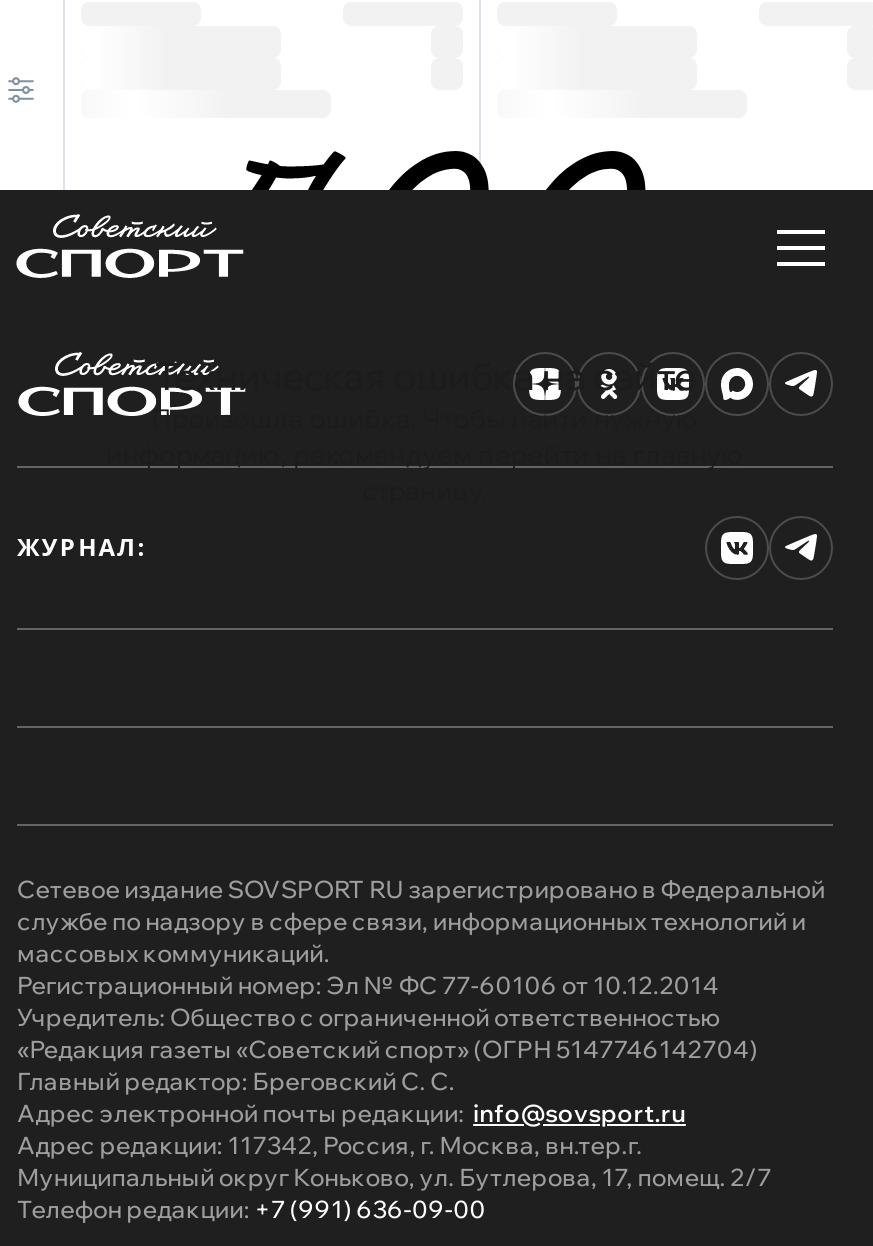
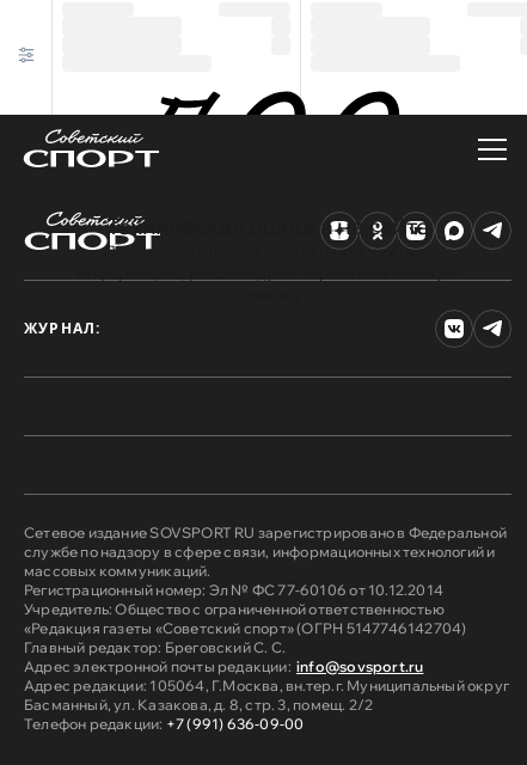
- Адрес редакции: 117342, Россия, г. Москва, вн.тер.г.
- Муниципальный округ Коньково, ул. Бутлерова, 17, помещ. 2/7
+ Адрес редакции: 105064, Г.Москва, вн.тер.г. Муниципальный округ
+ Басманный, ул. Казакова, д. 8, стр. 3, помещ. 2/2
